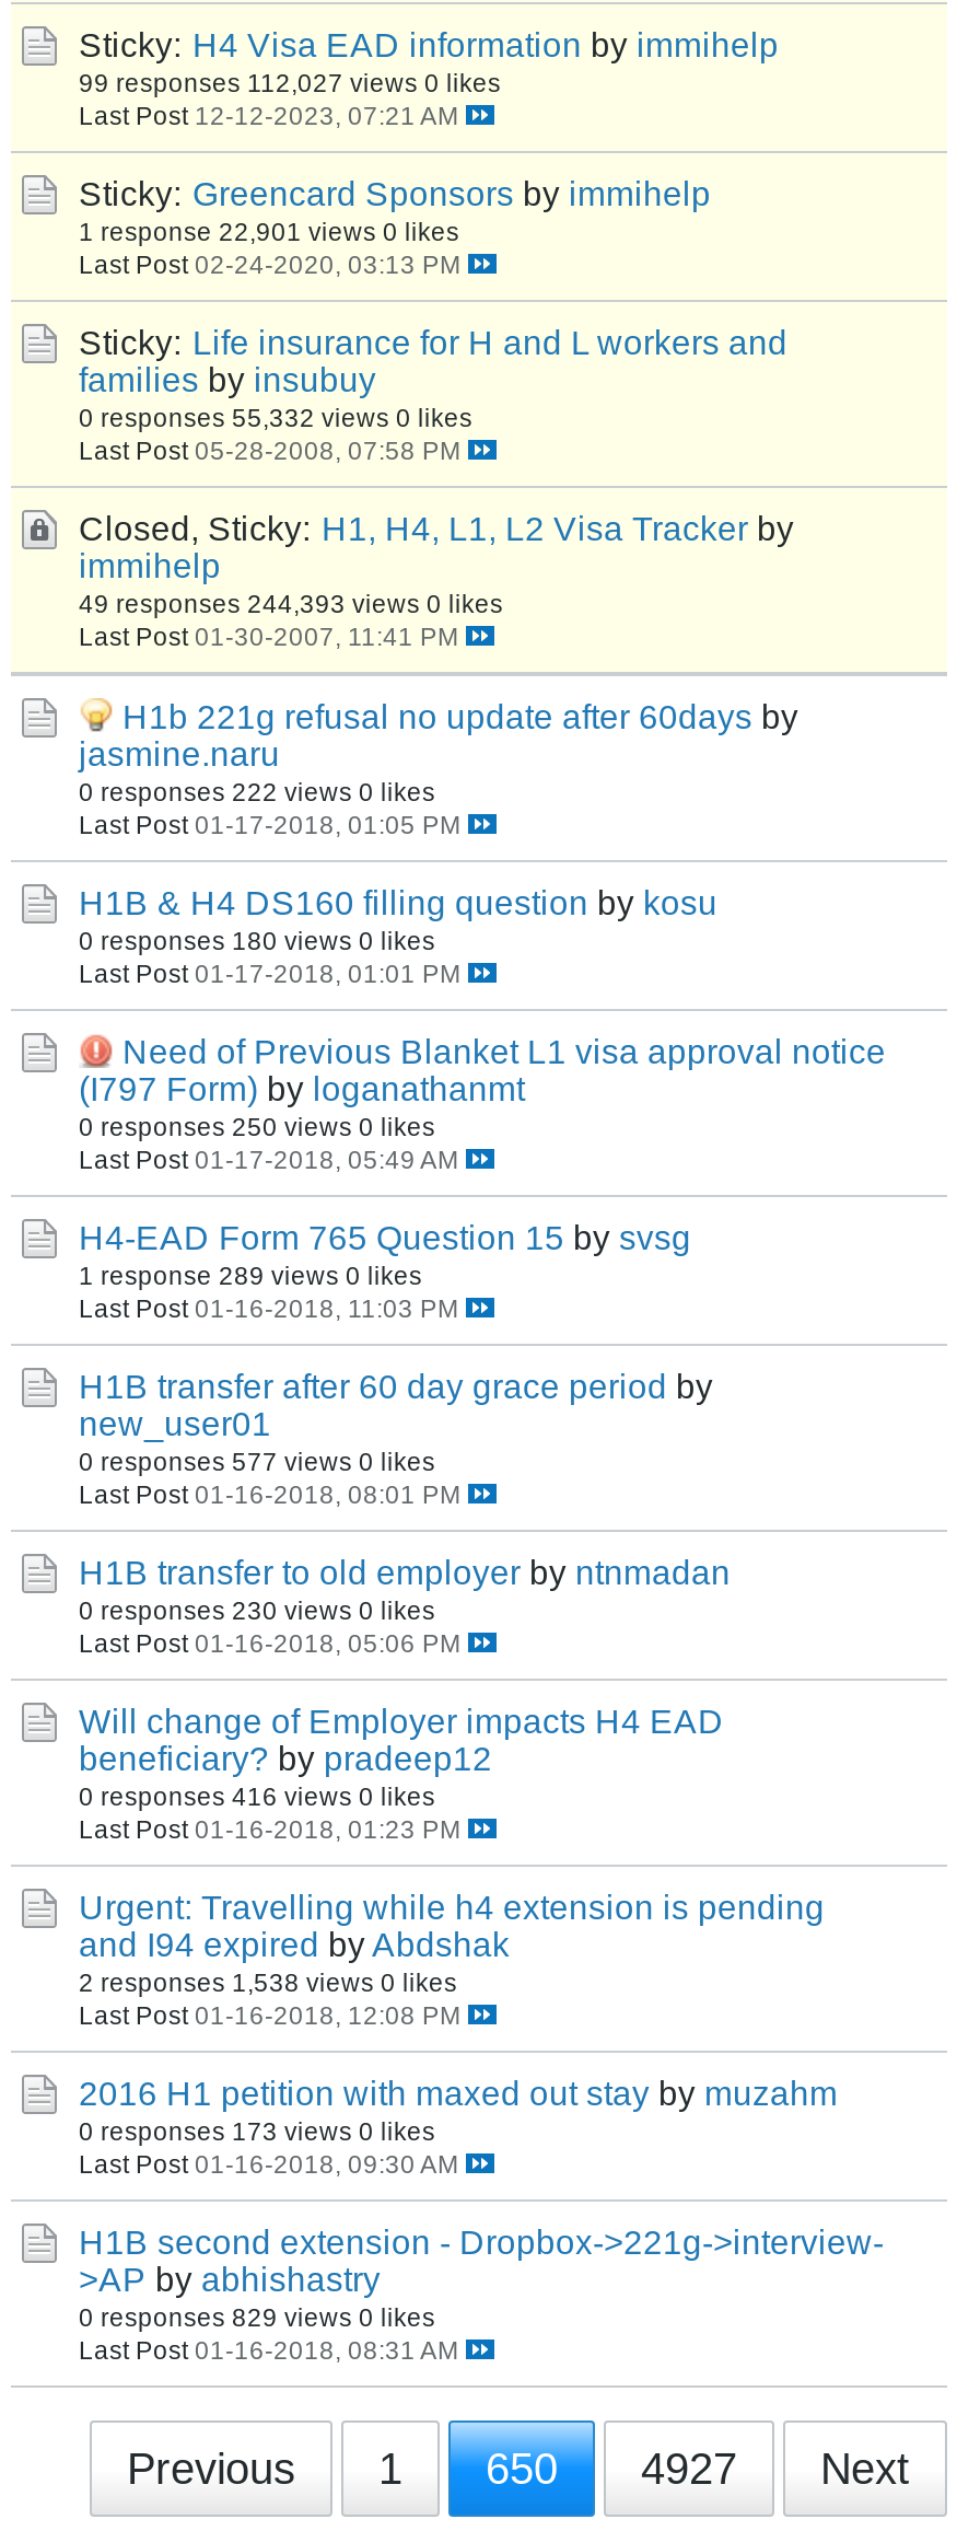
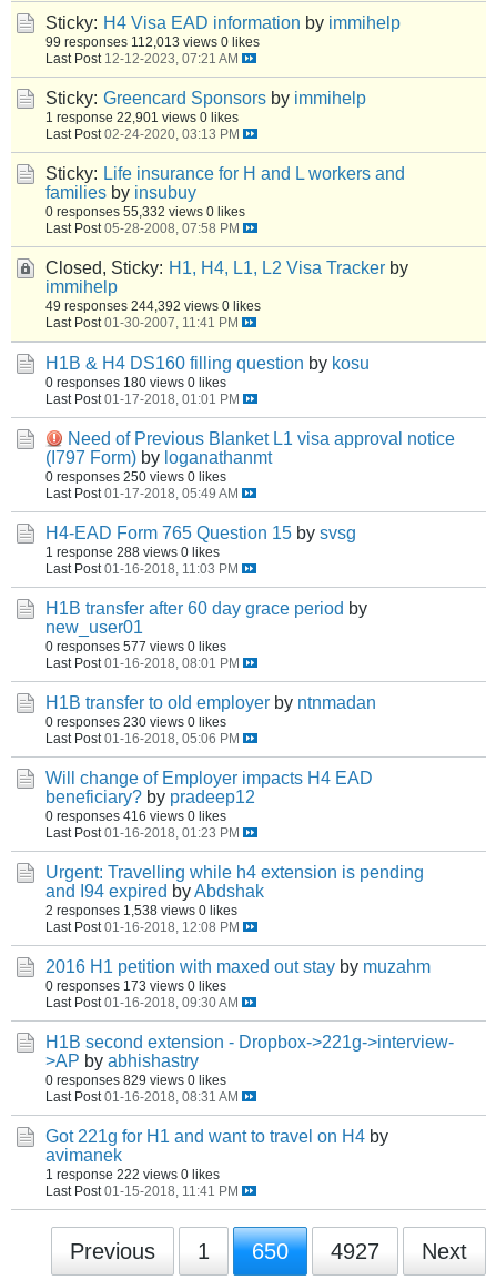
- 99 responses 112,027 views 0 likes
+ 99 responses 112,013 views 0 likes

- 49 responses 244,393 views 0 likes
+ 49 responses 244,392 views 0 likes

- H1b 221g refusal no update after 60days by
- jasmine.naru
- 0 responses 222 views 0 likes
- Last Post 01-17-2018, 01:05 PM

moved up: H1B & H4 DS160 filling question by kosu | 0 responses 180 views 0 likes | Last Post 01-17-2018, 01:01 PM | Need of Previous Blanket L1 visa approval notice | (I797 Form) by loganathanmt | 0 responses 250 views 0 likes | Last Post 01-17-2018, 05:49 AM | H4-EAD Form 765 Question 15 by svsg

- 1 response 289 views 0 likes
+ 1 response 288 views 0 likes

moved up: Last Post 01-16-2018, 11:03 PM | H1B transfer after 60 day grace period by | new_user01 | ... | 0 responses 829 views 0 likes | Last Post 01-16-2018, 08:31 AM

+ Got 221g for H1 and want to travel on H4 by
+ avimanek
+ 1 response 222 views 0 likes
+ Last Post 01-15-2018, 11:41 PM
